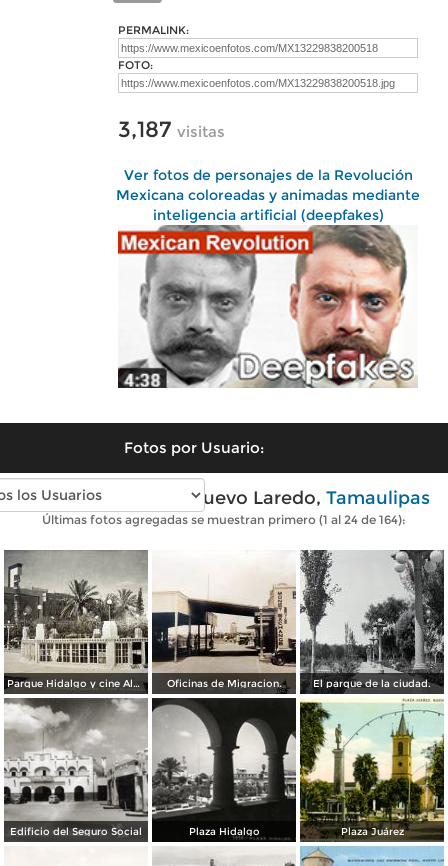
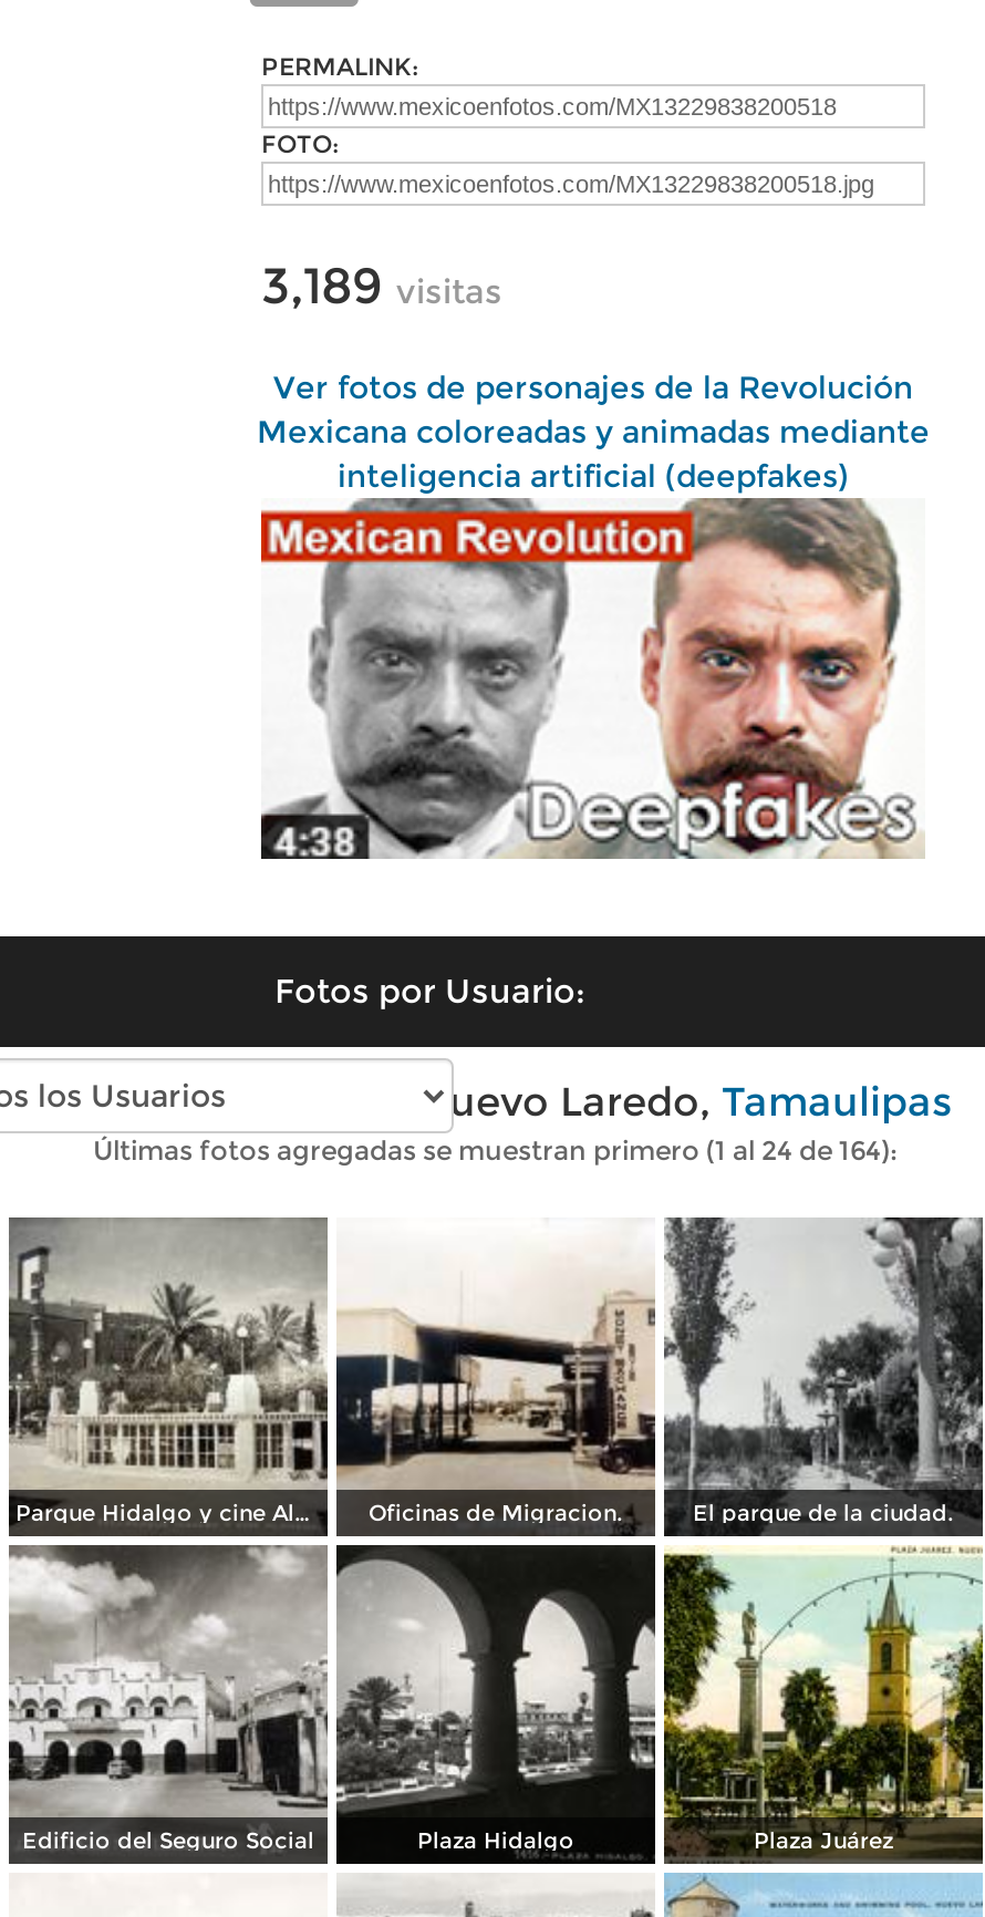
- 3,187 visitas
+ 3,189 visitas
